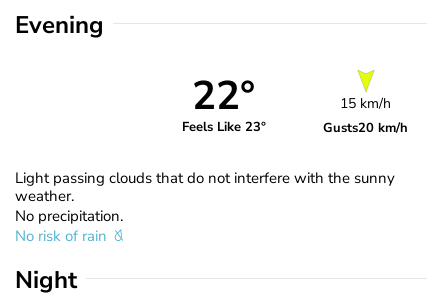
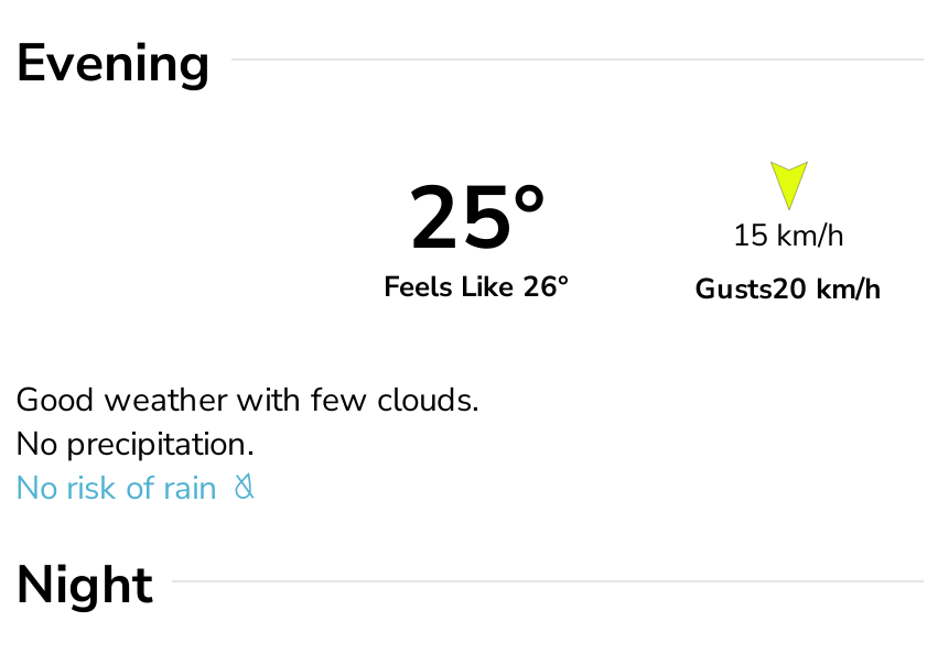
- 22°
+ 25°

- Feels Like 23°
+ Feels Like 26°

- Light passing clouds that do not interfere with the sunny
- weather.
+ Good weather with few clouds.
